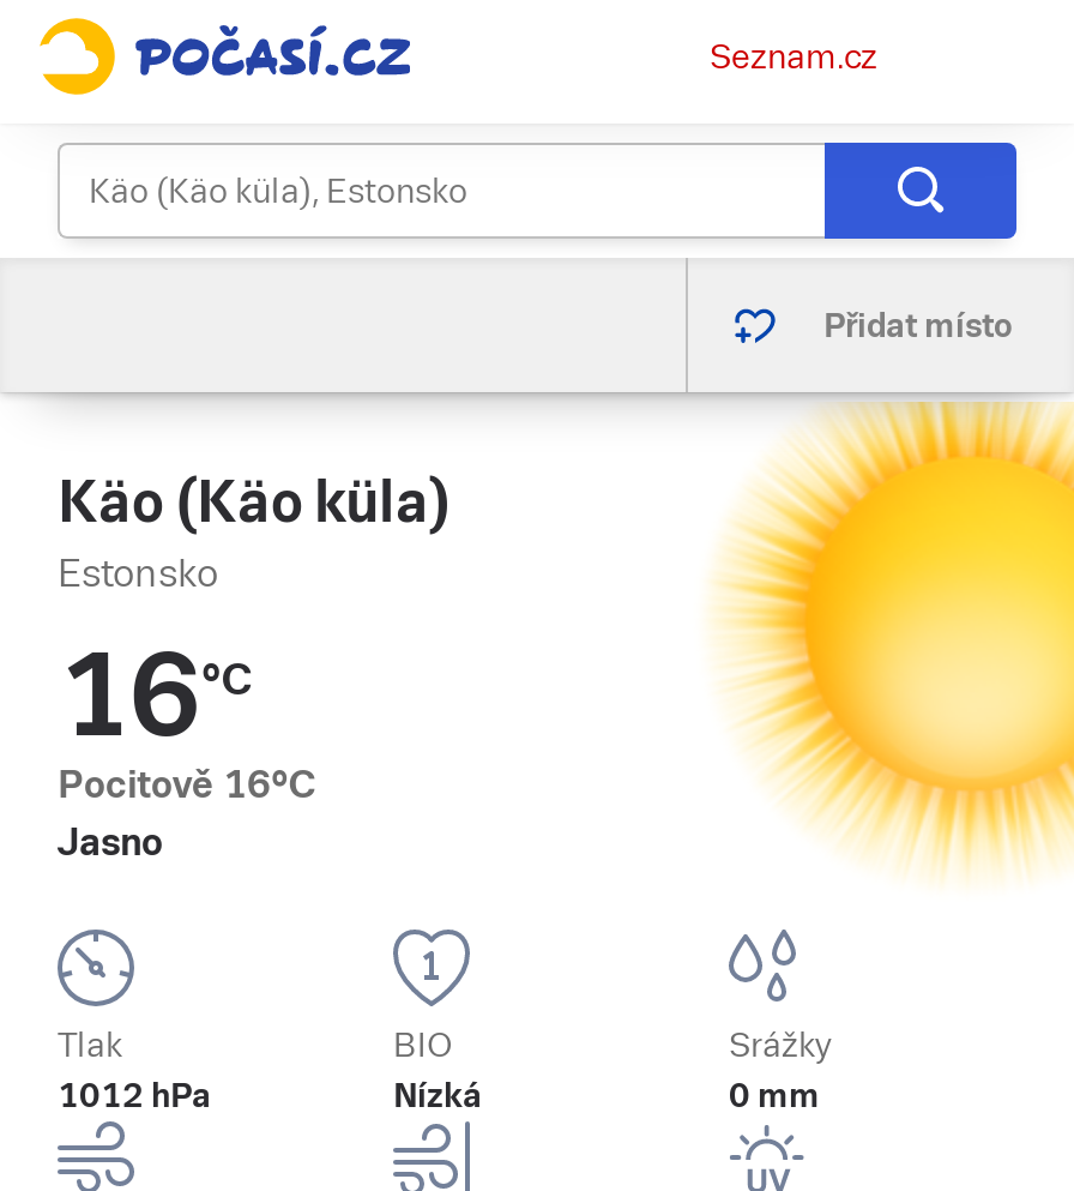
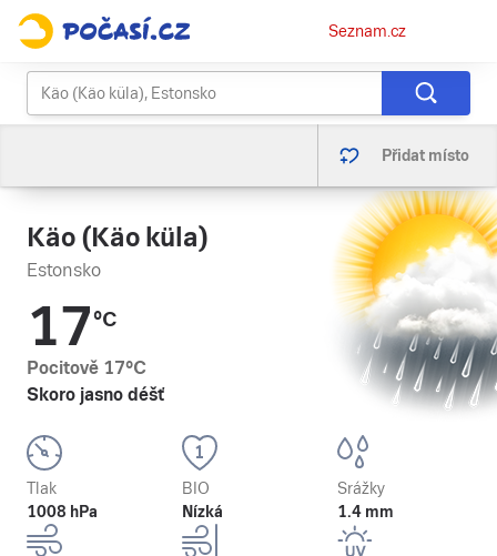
- [image]
+ [image]

- 16°C
- Pocitově 16°C
- Jasno
+ 17°C
+ Pocitově 17°C
+ Skoro jasno déšť

- 1012 hPa
+ 1008 hPa

- 0 mm
+ 1.4 mm
